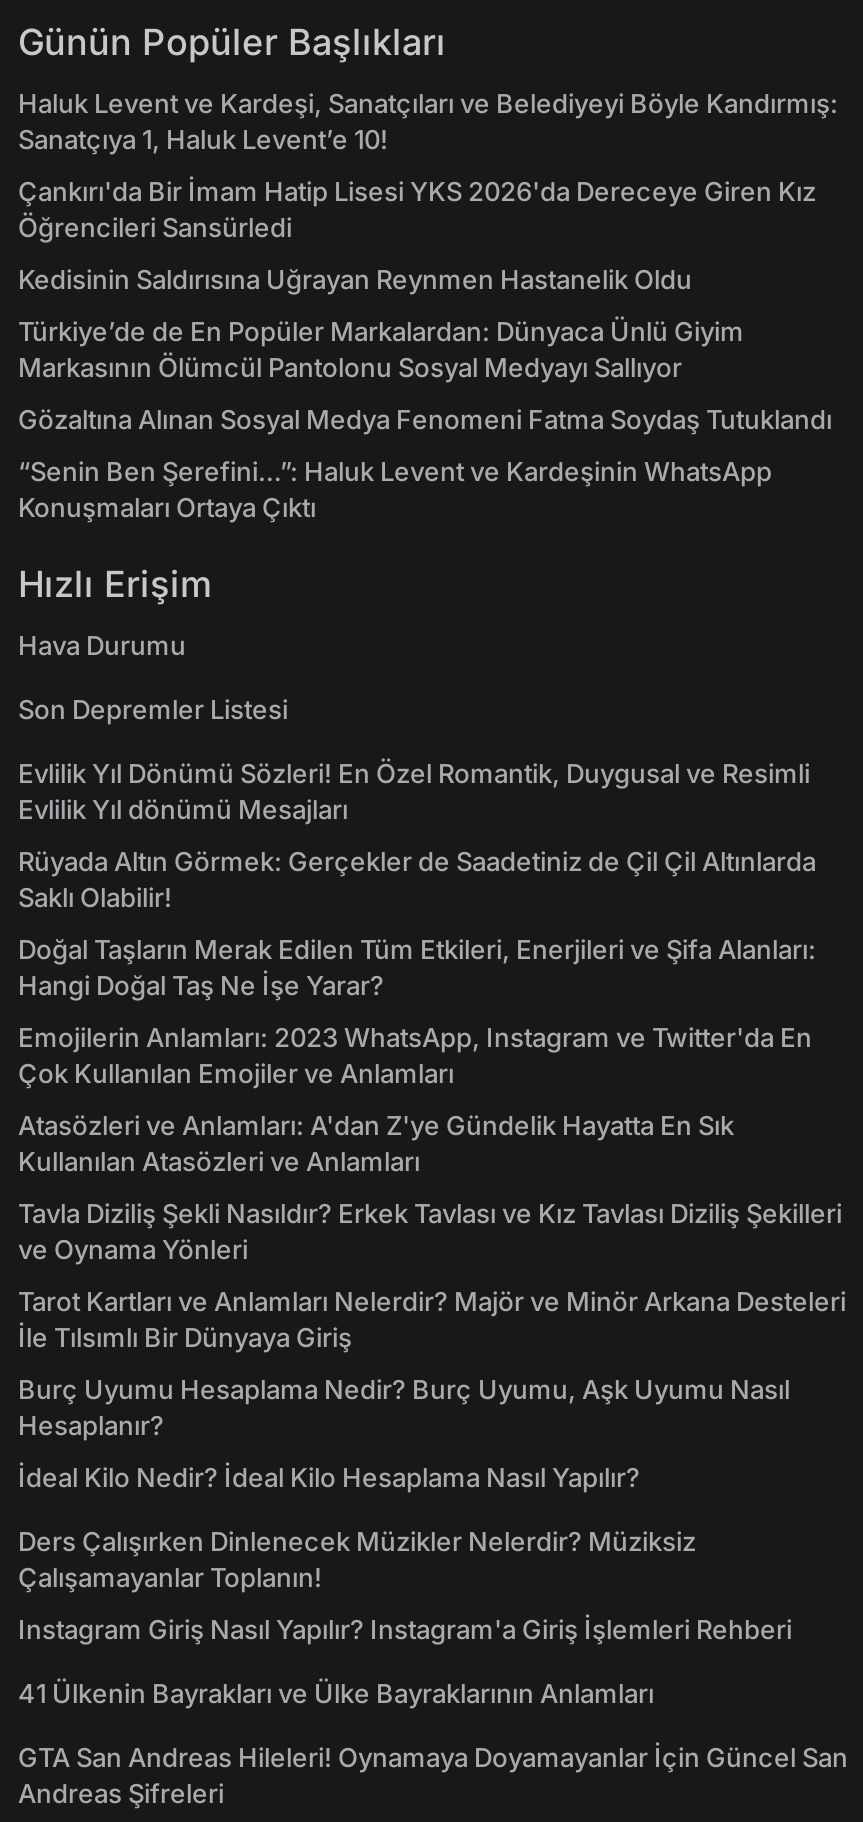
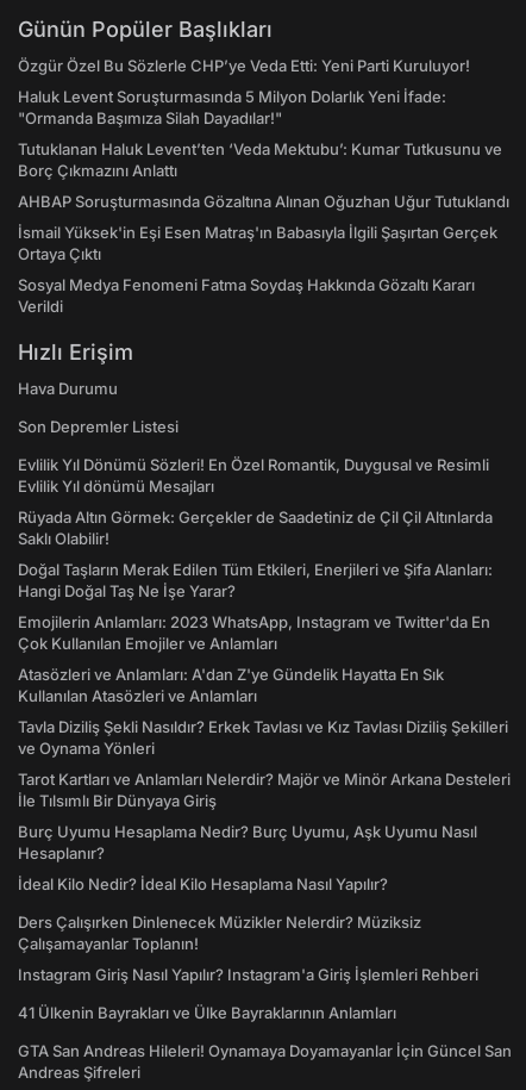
- Haluk Levent ve Kardeşi, Sanatçıları ve Belediyeyi Böyle Kandırmış:
- Sanatçıya 1, Haluk Levent’e 10!
+ Özgür Özel Bu Sözlerle CHP’ye Veda Etti: Yeni Parti Kuruluyor!

- Çankırı'da Bir İmam Hatip Lisesi YKS 2026'da Dereceye Giren Kız
- Öğrencileri Sansürledi
+ Haluk Levent Soruşturmasında 5 Milyon Dolarlık Yeni İfade:
+ "Ormanda Başımıza Silah Dayadılar!"

- Kedisinin Saldırısına Uğrayan Reynmen Hastanelik Oldu
+ Tutuklanan Haluk Levent’ten ‘Veda Mektubu’: Kumar Tutkusunu ve
+ Borç Çıkmazını Anlattı

- Türkiye’de de En Popüler Markalardan: Dünyaca Ünlü Giyim
- Markasının Ölümcül Pantolonu Sosyal Medyayı Sallıyor
+ AHBAP Soruşturmasında Gözaltına Alınan Oğuzhan Uğur Tutuklandı

- Gözaltına Alınan Sosyal Medya Fenomeni Fatma Soydaş Tutuklandı
+ İsmail Yüksek'in Eşi Esen Matraş'ın Babasıyla İlgili Şaşırtan Gerçek
+ Ortaya Çıktı

- “Senin Ben Şerefini…”: Haluk Levent ve Kardeşinin WhatsApp
- Konuşmaları Ortaya Çıktı
+ Sosyal Medya Fenomeni Fatma Soydaş Hakkında Gözaltı Kararı
+ Verildi
